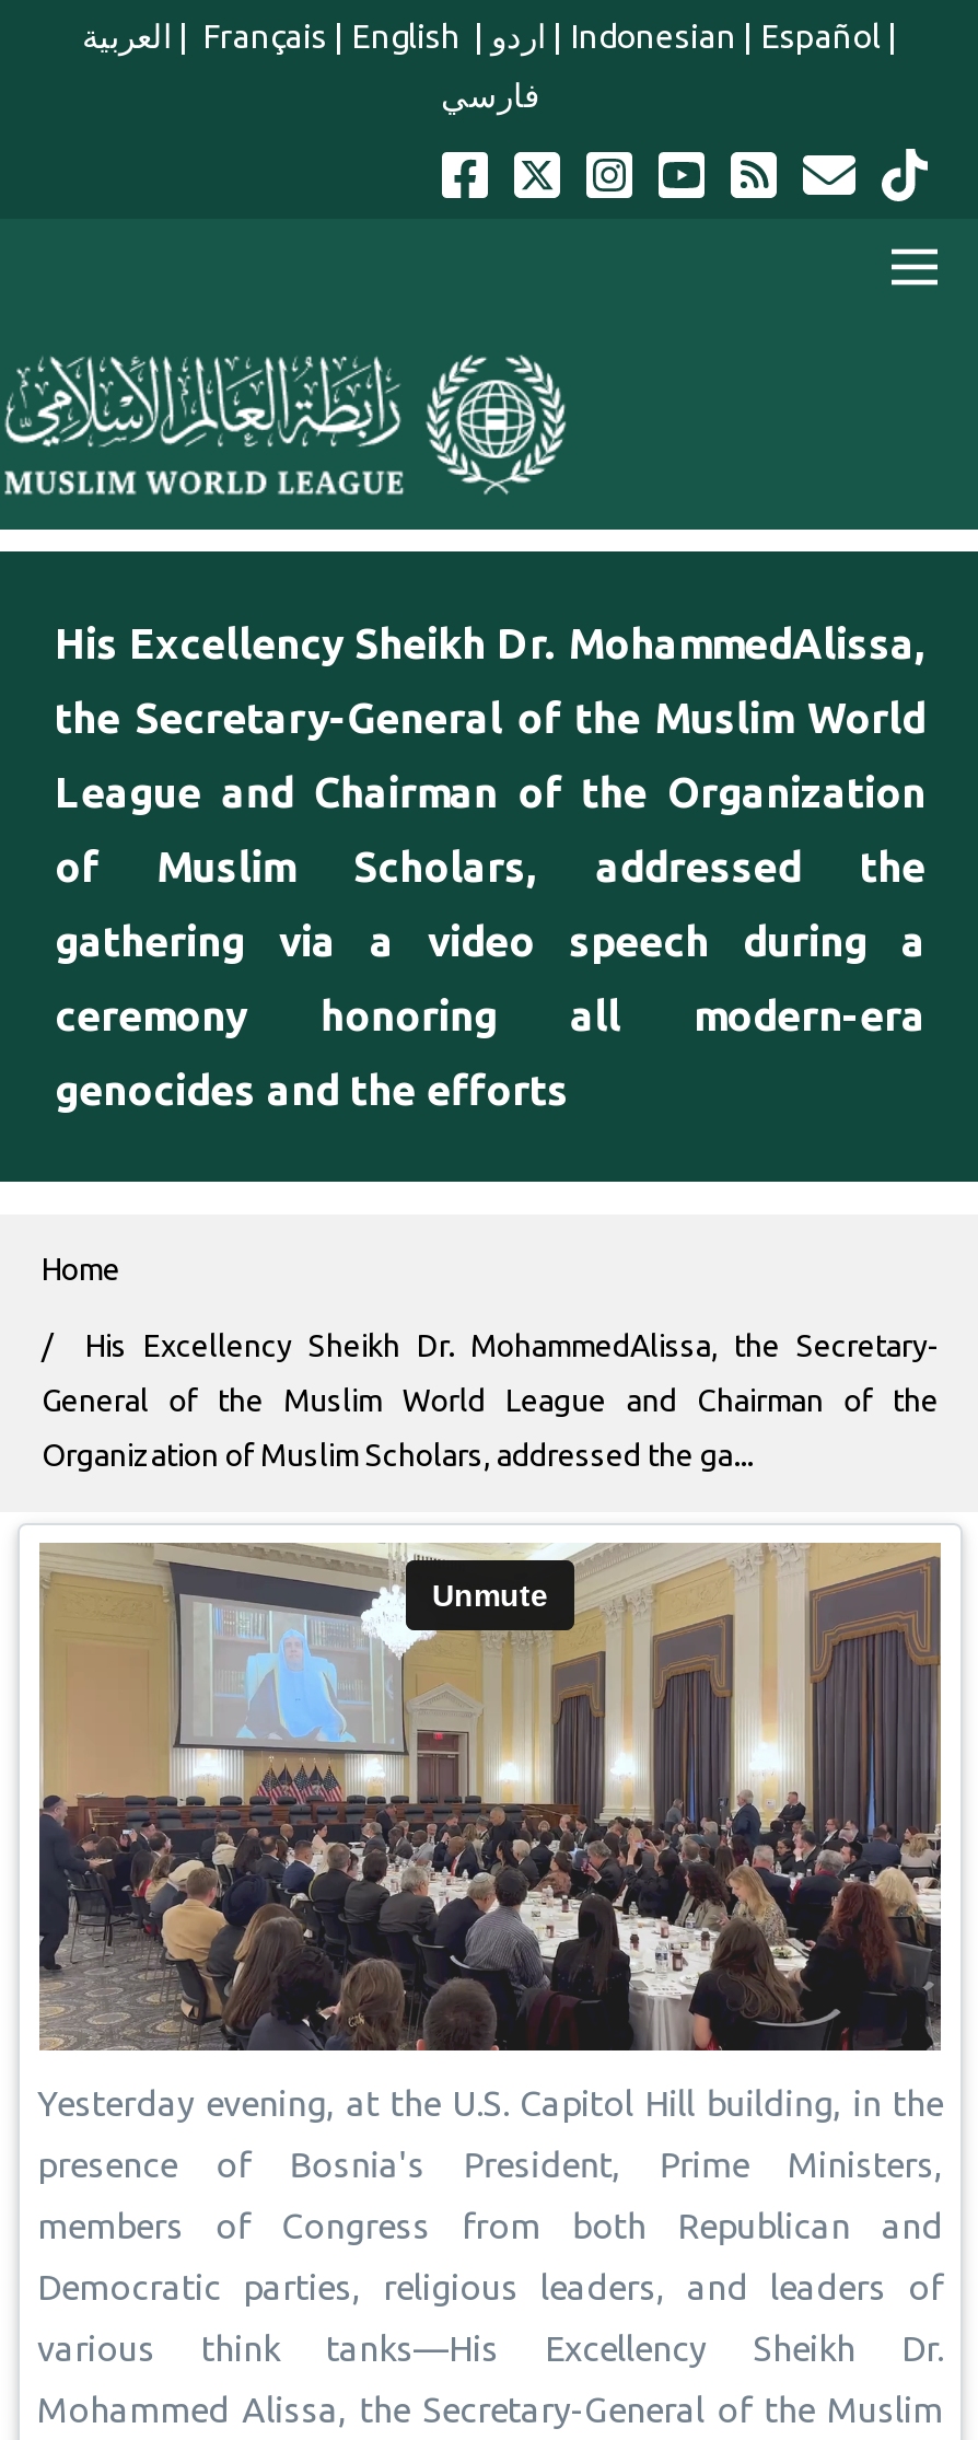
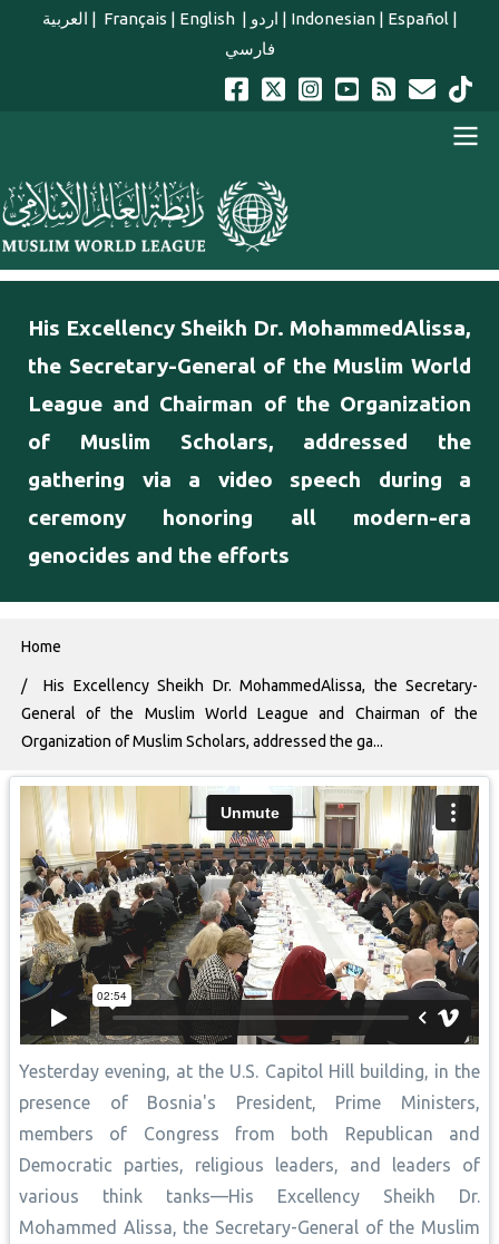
- [image]
+ [image]
